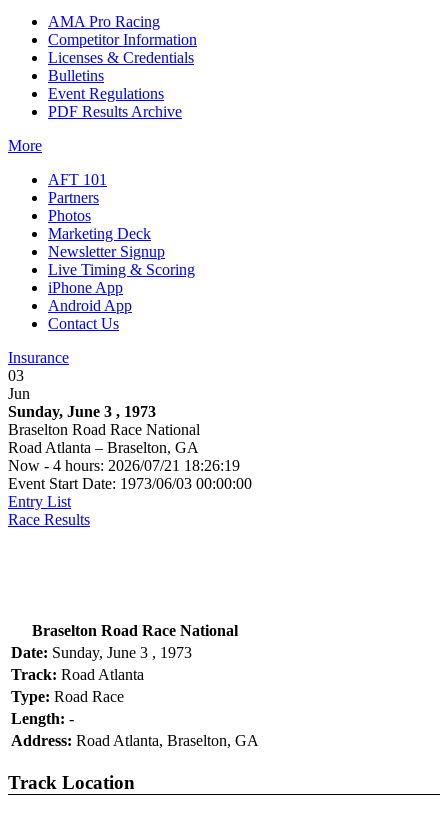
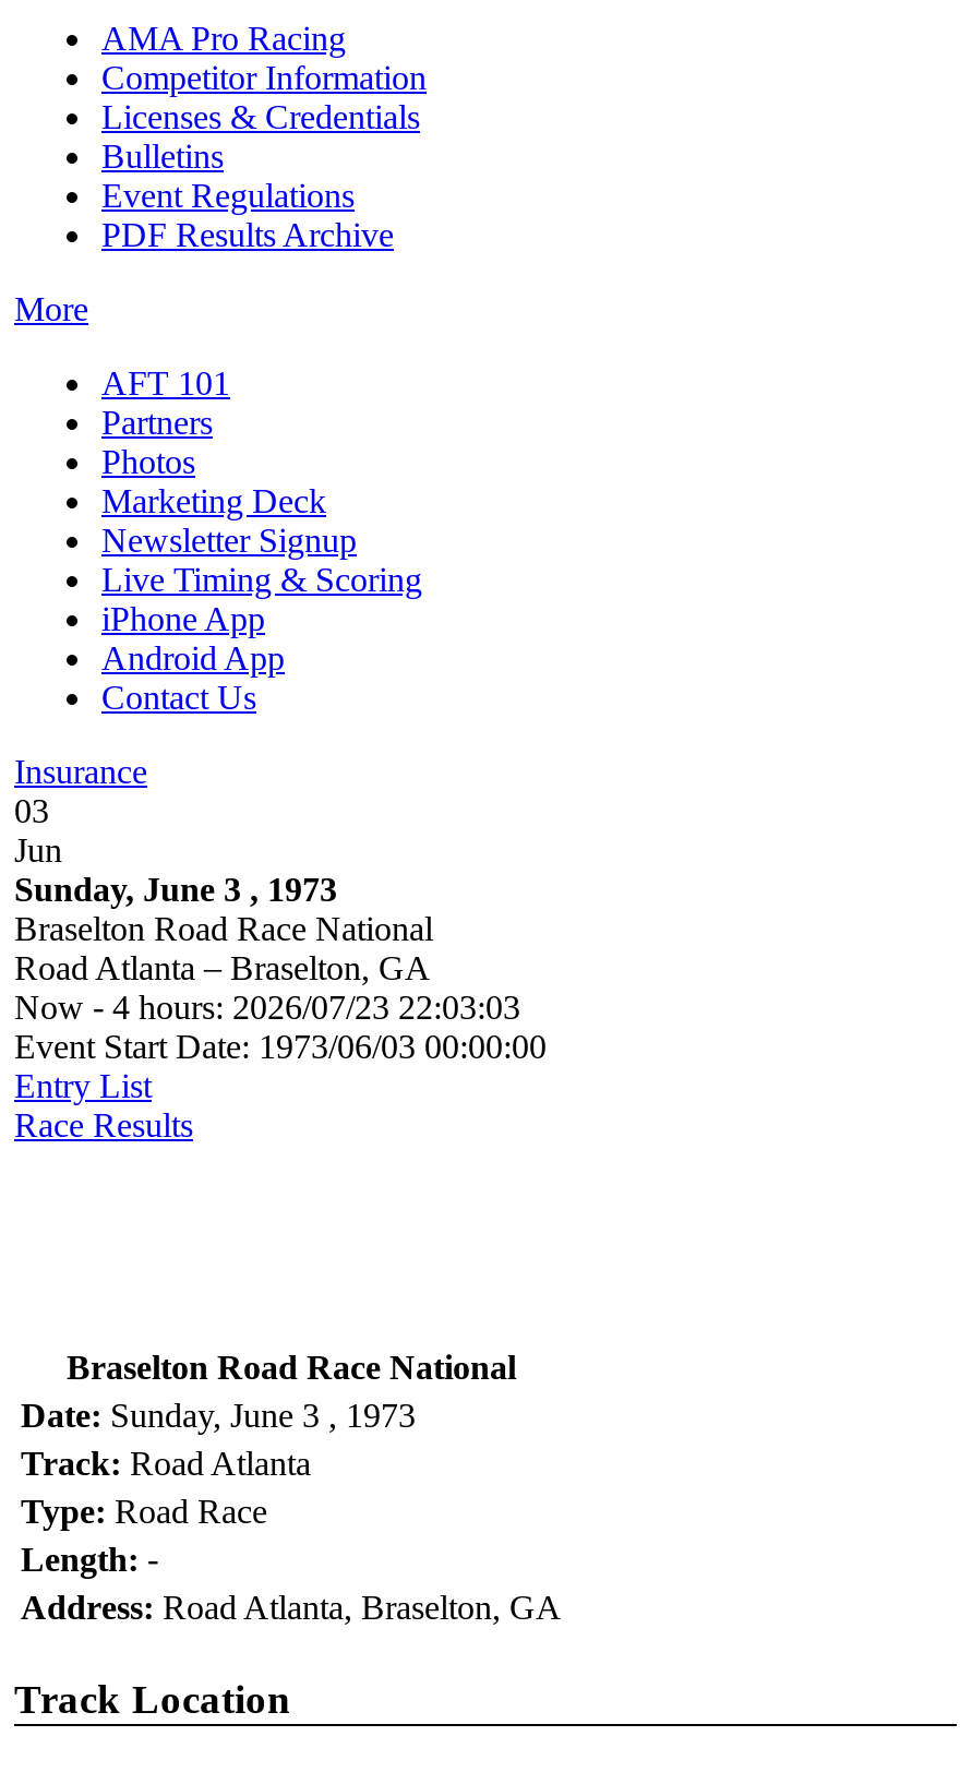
- Now - 4 hours: 2026/07/21 18:26:19
+ Now - 4 hours: 2026/07/23 22:03:03
